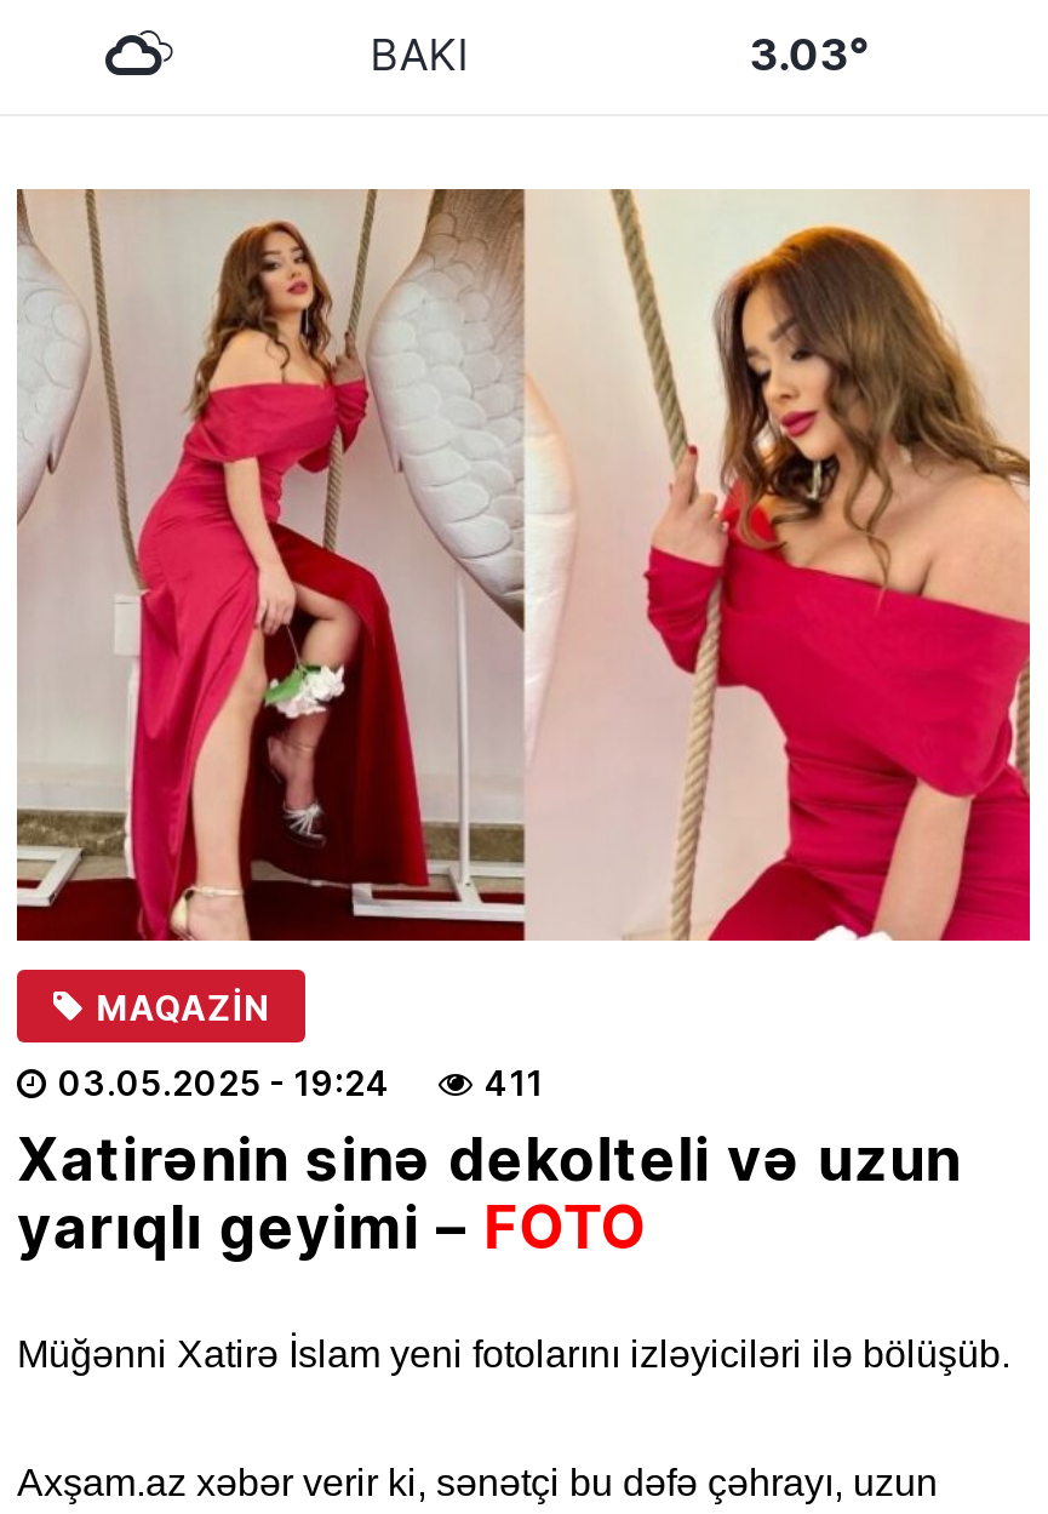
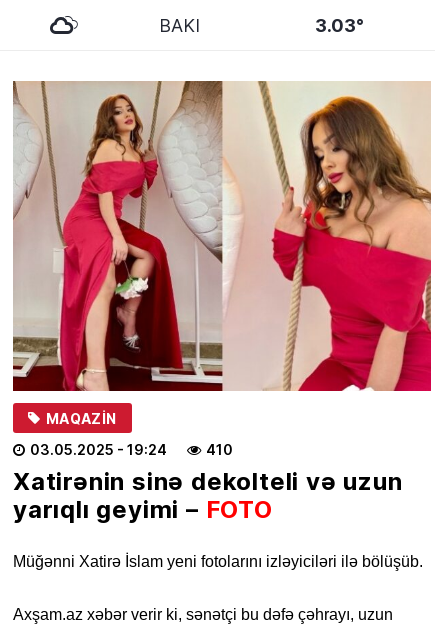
- 411
+ 410
